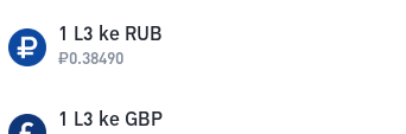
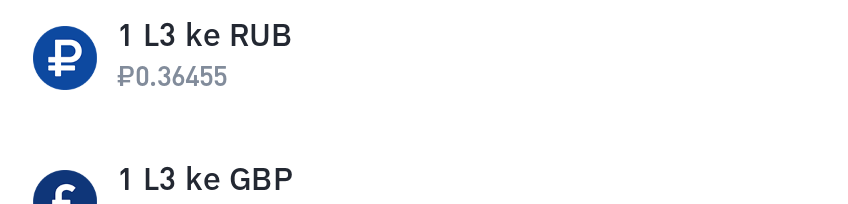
- ₽0.38490
+ ₽0.36455
